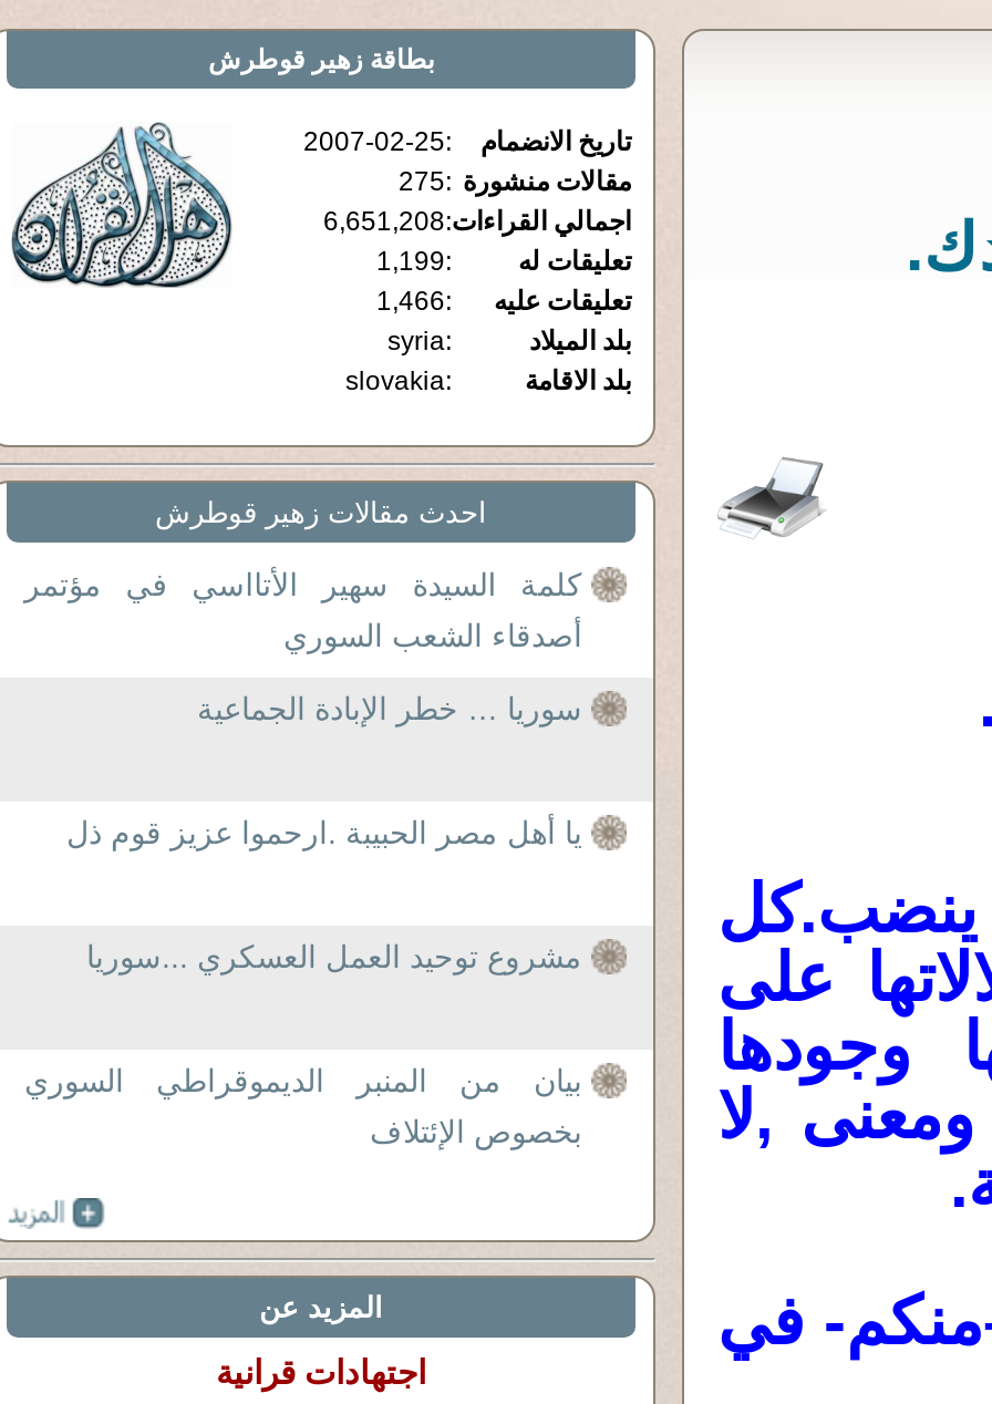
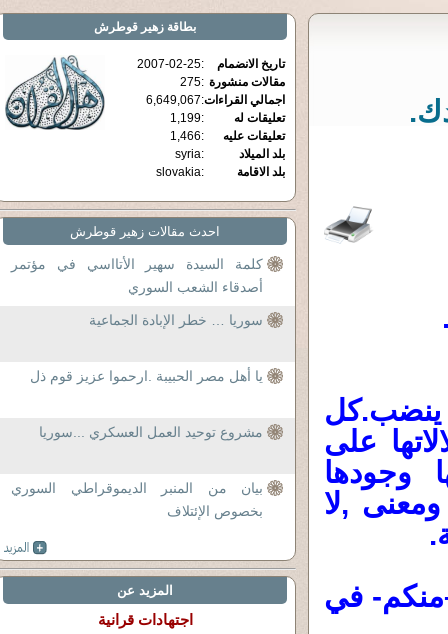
- اجمالي القراءات:6,651,208
+ اجمالي القراءات:6,649,067
